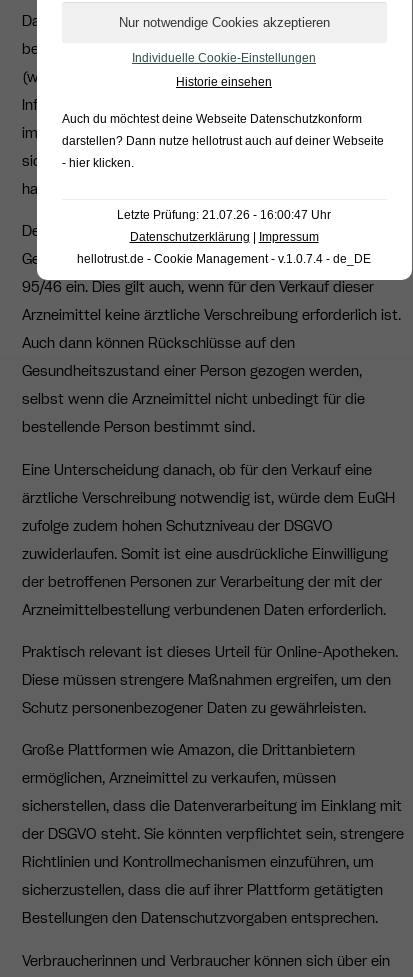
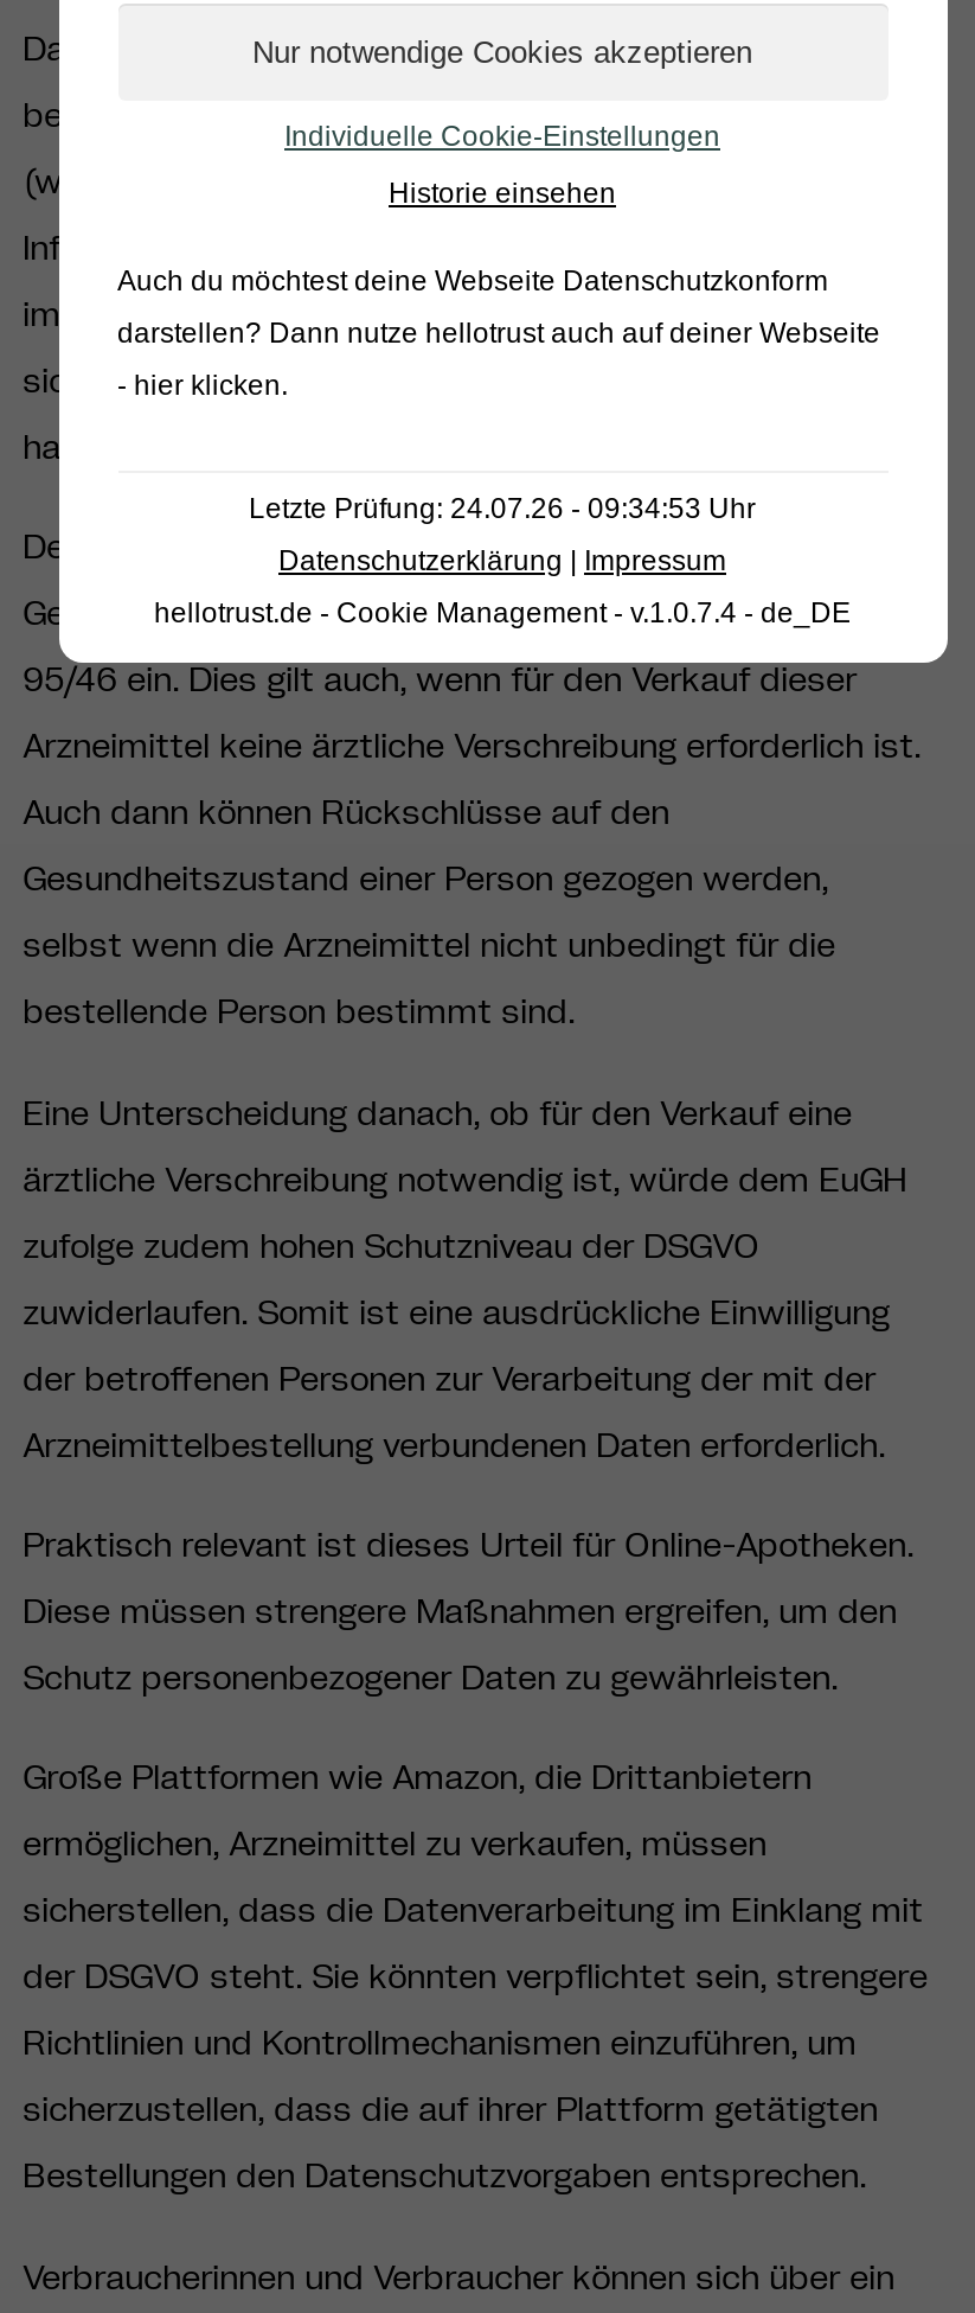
- Letzte Prüfung: 21.07.26 - 16:00:47 Uhr
+ Letzte Prüfung: 24.07.26 - 09:34:53 Uhr
